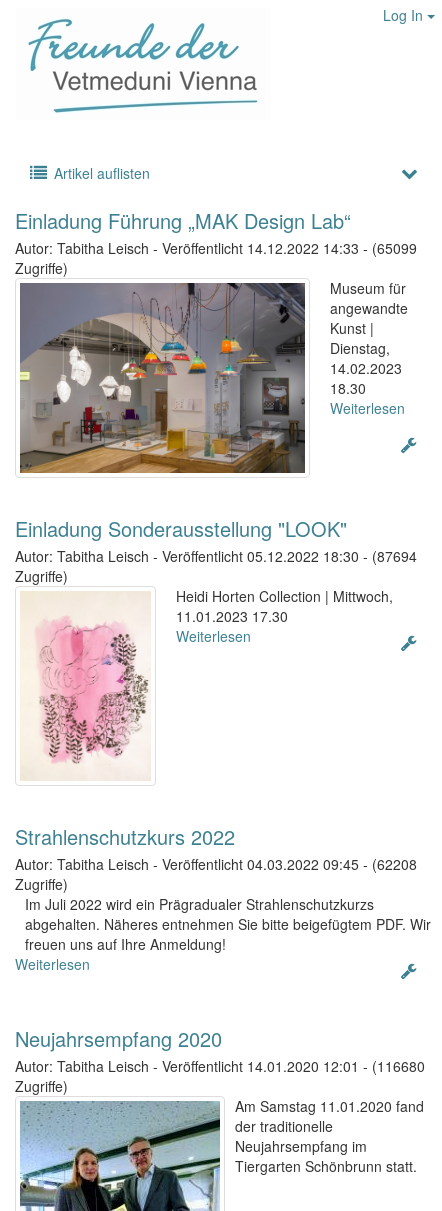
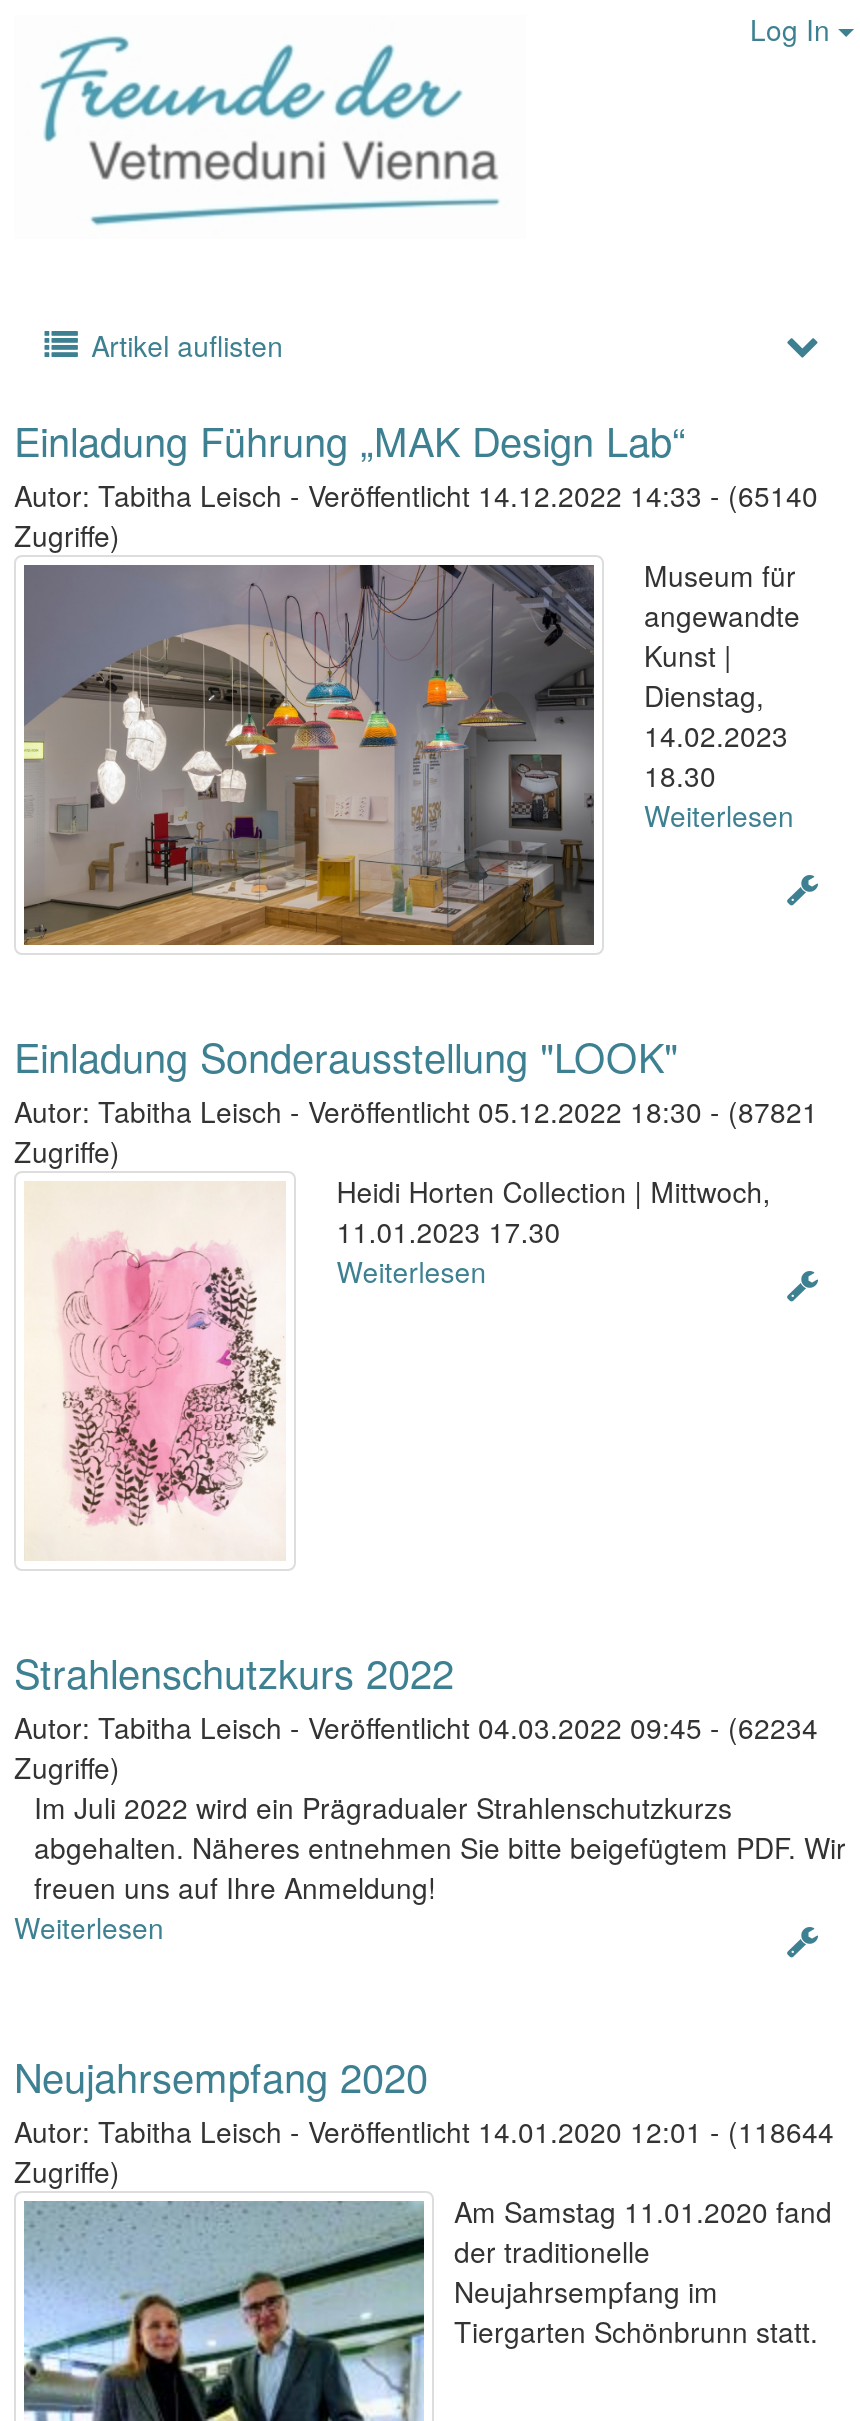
- Autor: Tabitha Leisch - Veröffentlicht 14.12.2022 14:33 - (65099
+ Autor: Tabitha Leisch - Veröffentlicht 14.12.2022 14:33 - (65140

- Autor: Tabitha Leisch - Veröffentlicht 05.12.2022 18:30 - (87694
+ Autor: Tabitha Leisch - Veröffentlicht 05.12.2022 18:30 - (87821

- Autor: Tabitha Leisch - Veröffentlicht 04.03.2022 09:45 - (62208
+ Autor: Tabitha Leisch - Veröffentlicht 04.03.2022 09:45 - (62234

- Autor: Tabitha Leisch - Veröffentlicht 14.01.2020 12:01 - (116680
+ Autor: Tabitha Leisch - Veröffentlicht 14.01.2020 12:01 - (118644
